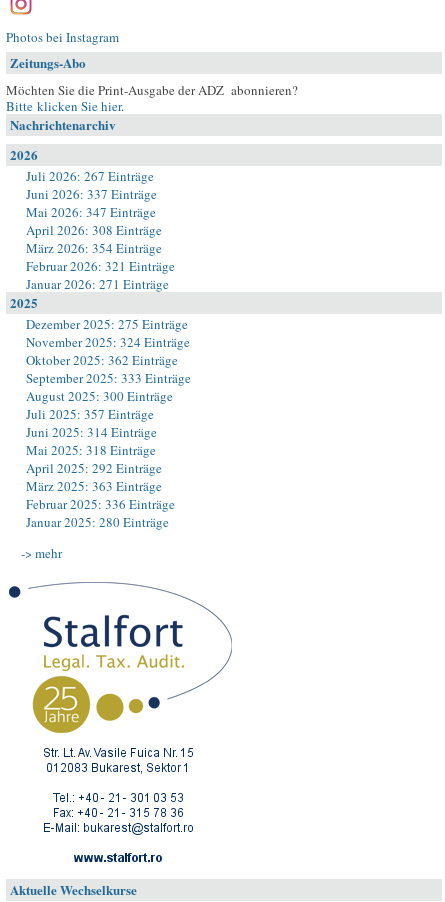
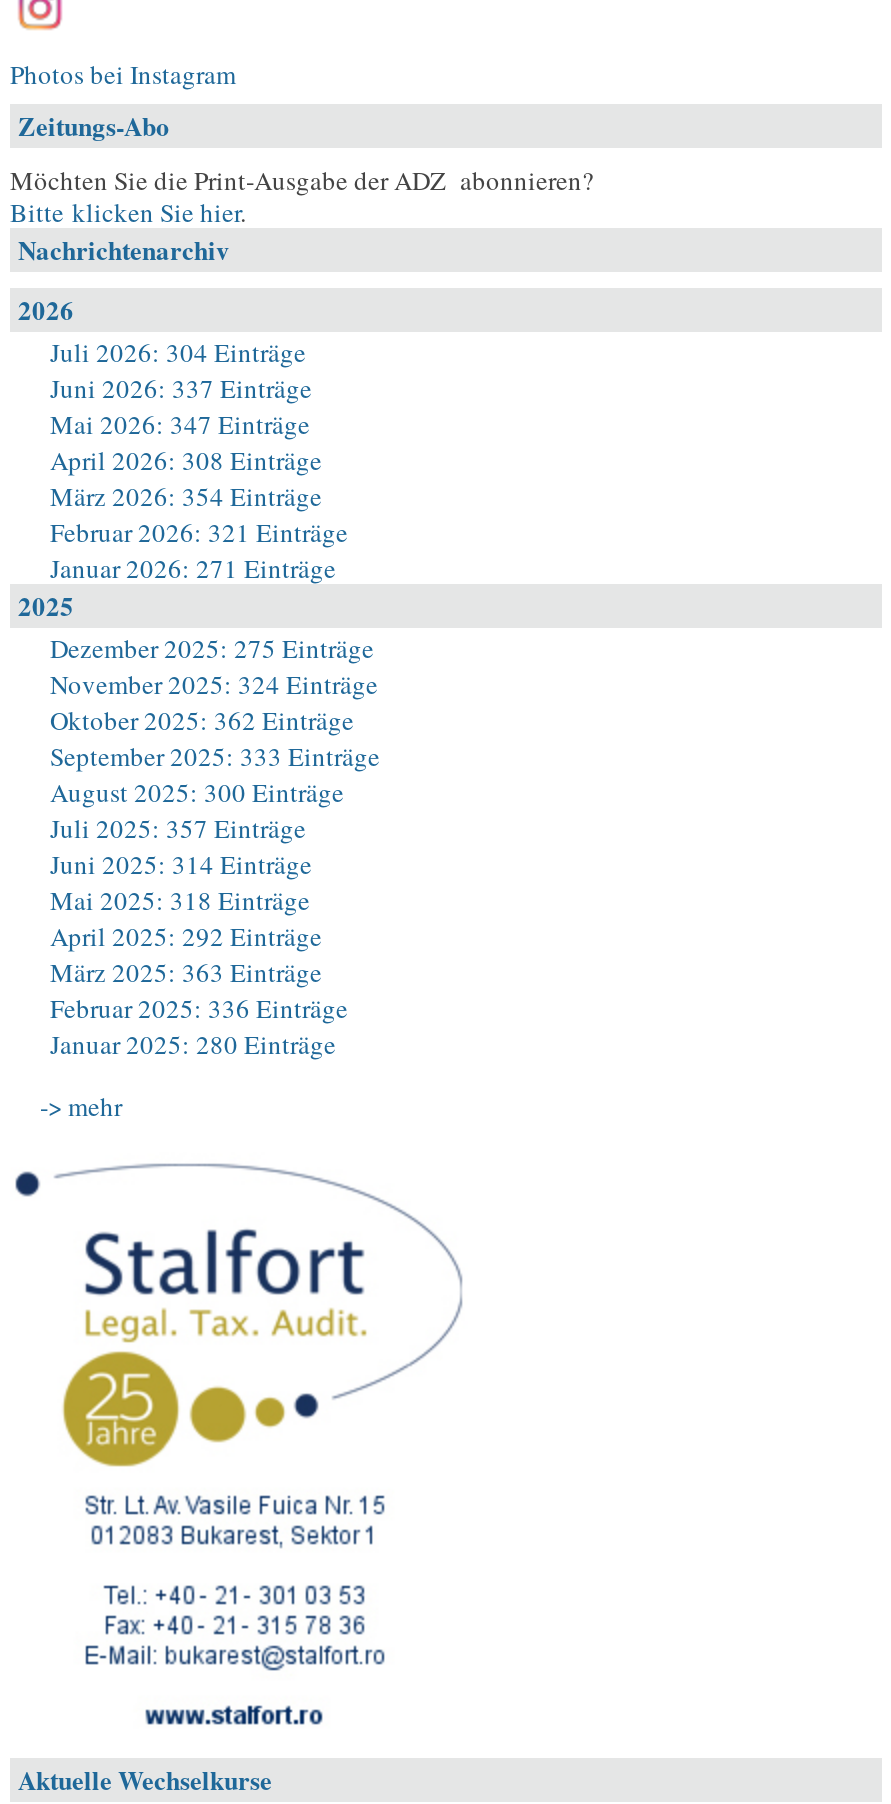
- Juli 2026: 267 Einträge
+ Juli 2026: 304 Einträge
